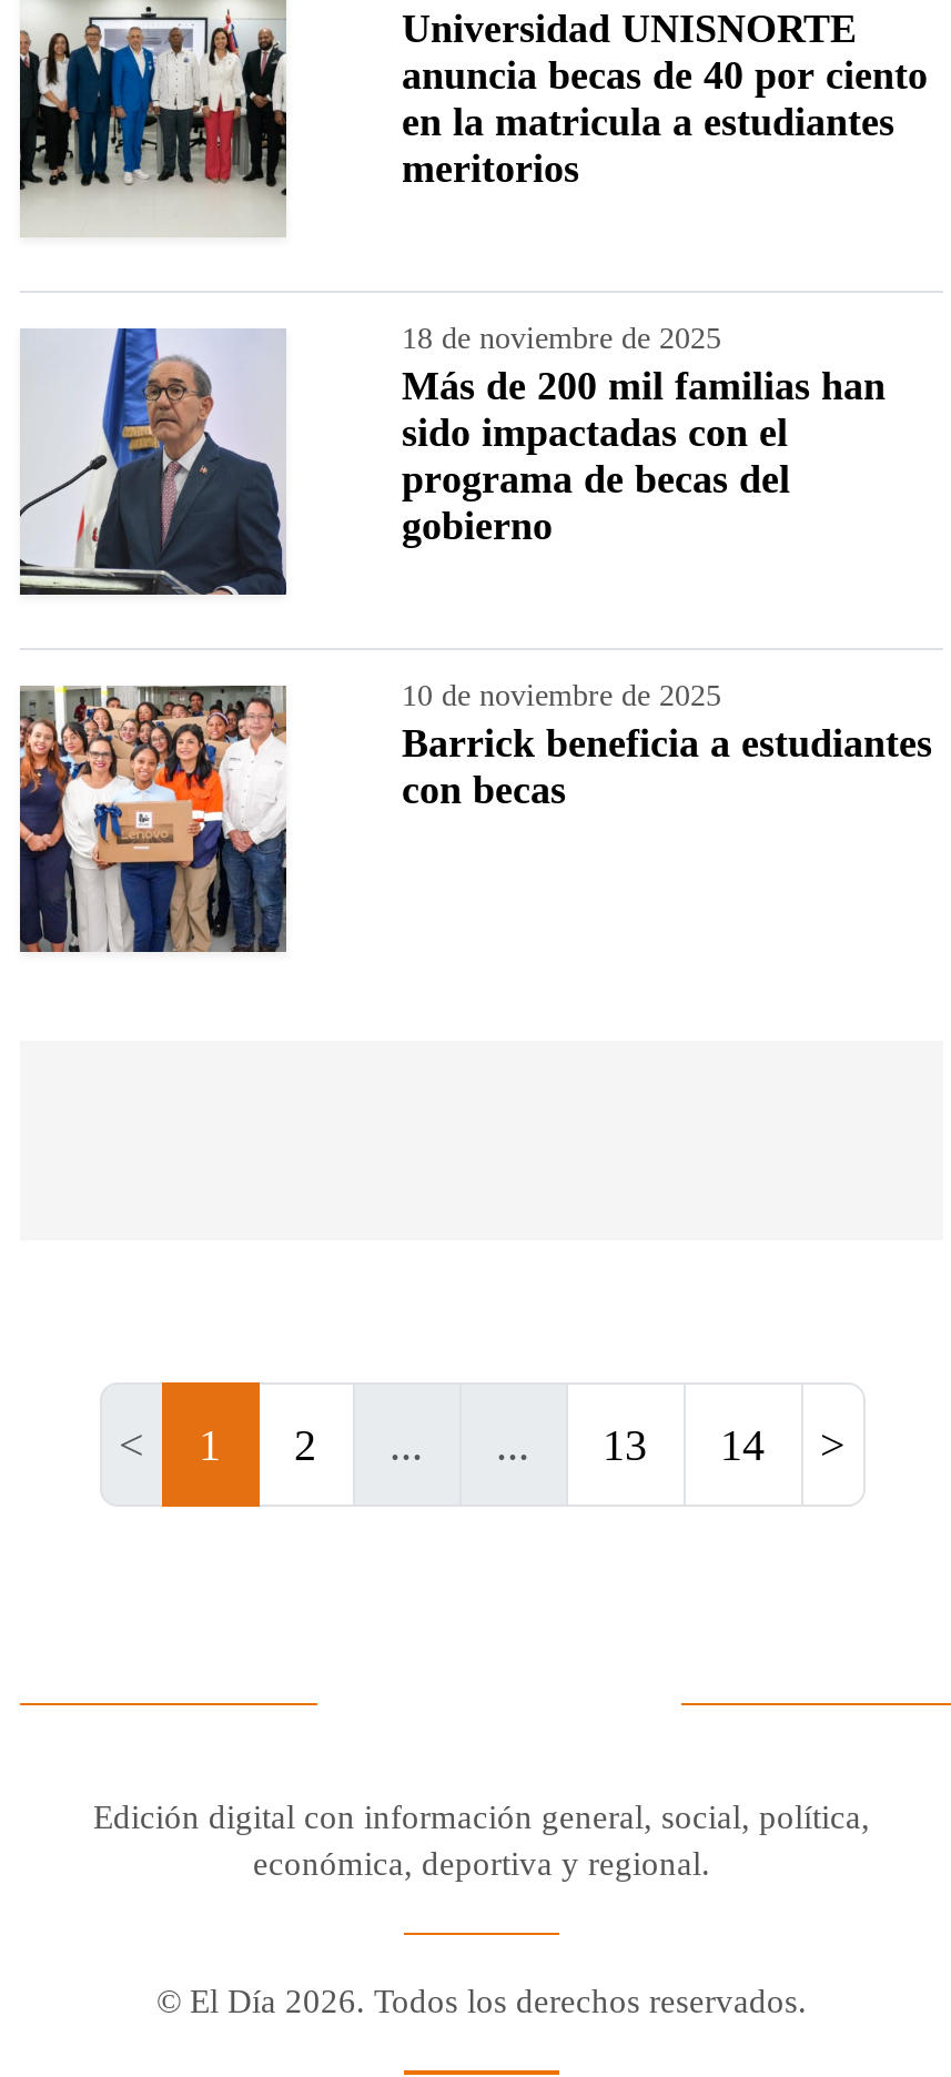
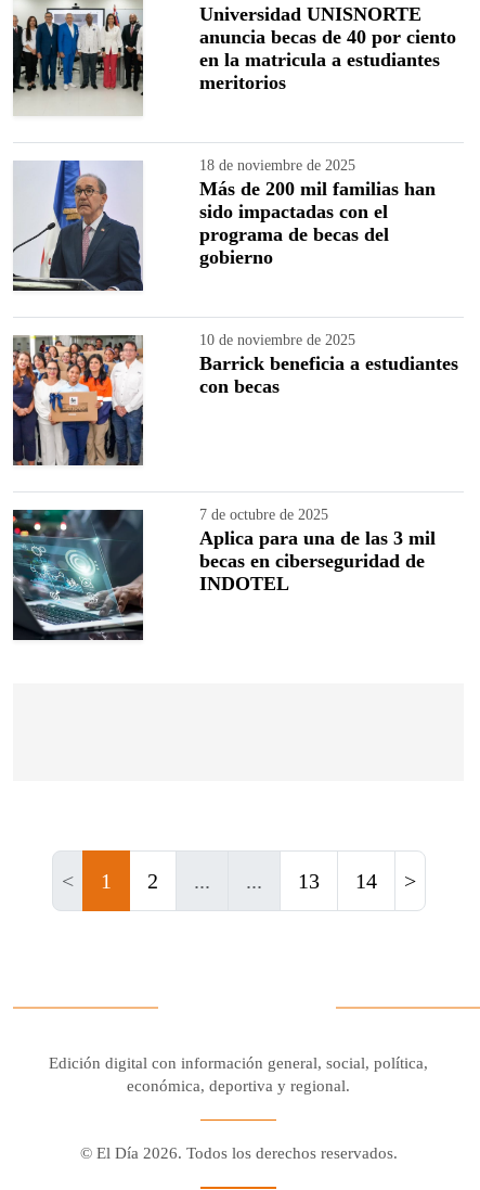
+ [image]

+ 7 de octubre de 2025
+ Aplica para una de las 3 mil
+ becas en ciberseguridad de
+ INDOTEL
